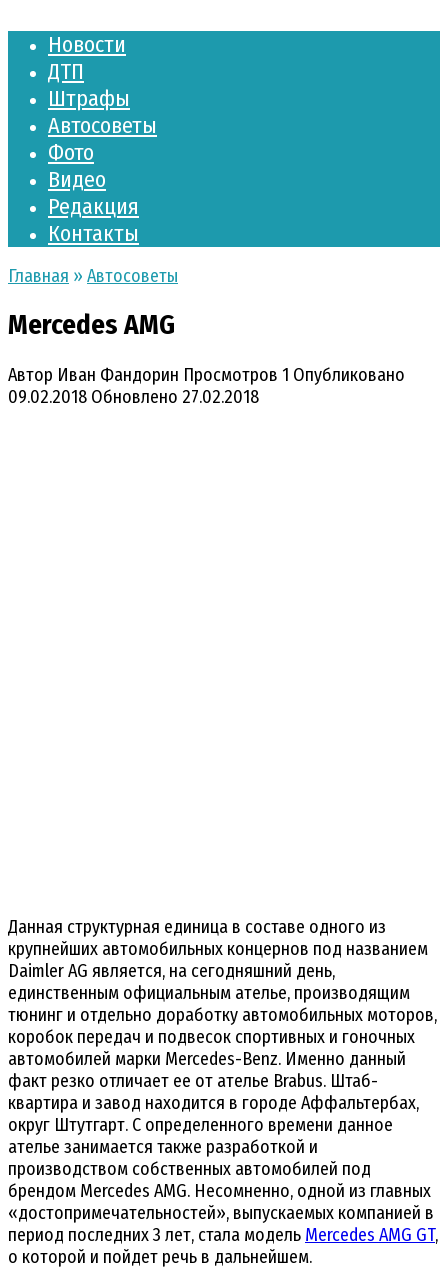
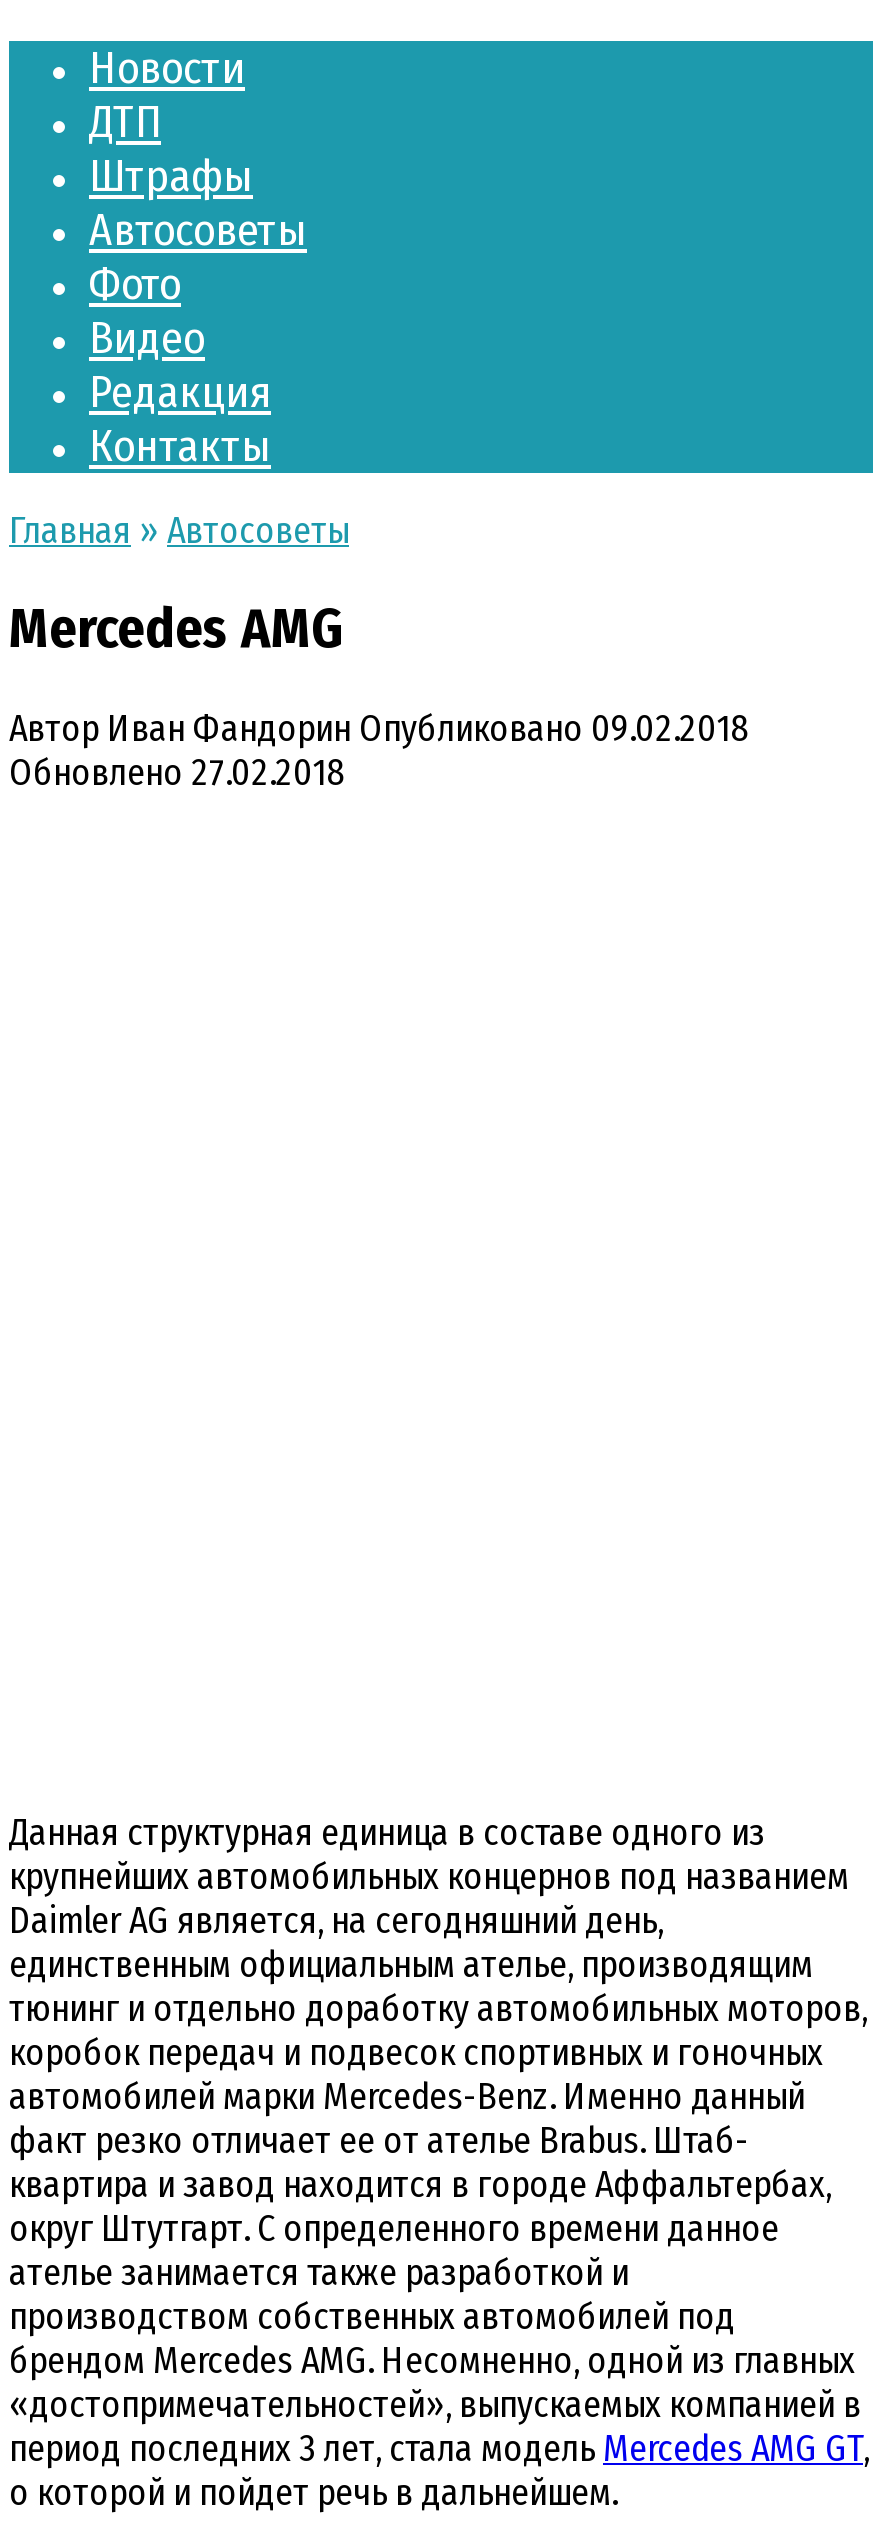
- Автор Иван Фандорин Просмотров 1 Опубликовано
- 09.02.2018 Обновлено 27.02.2018
+ Автор Иван Фандорин Опубликовано 09.02.2018
+ Обновлено 27.02.2018
